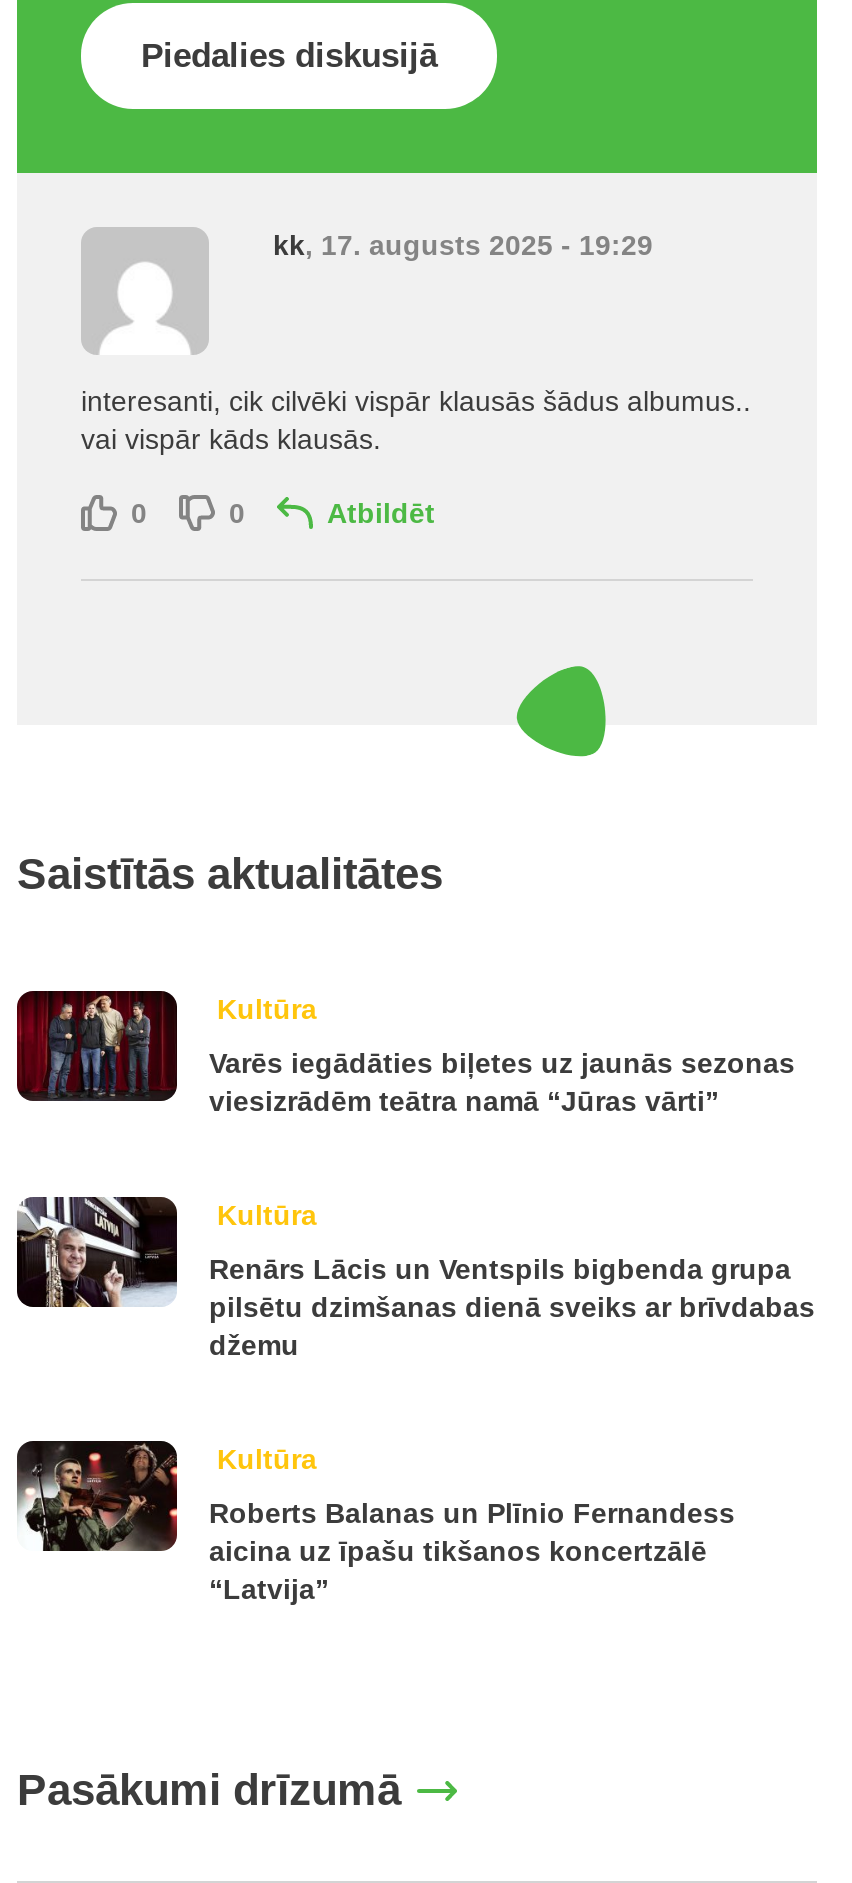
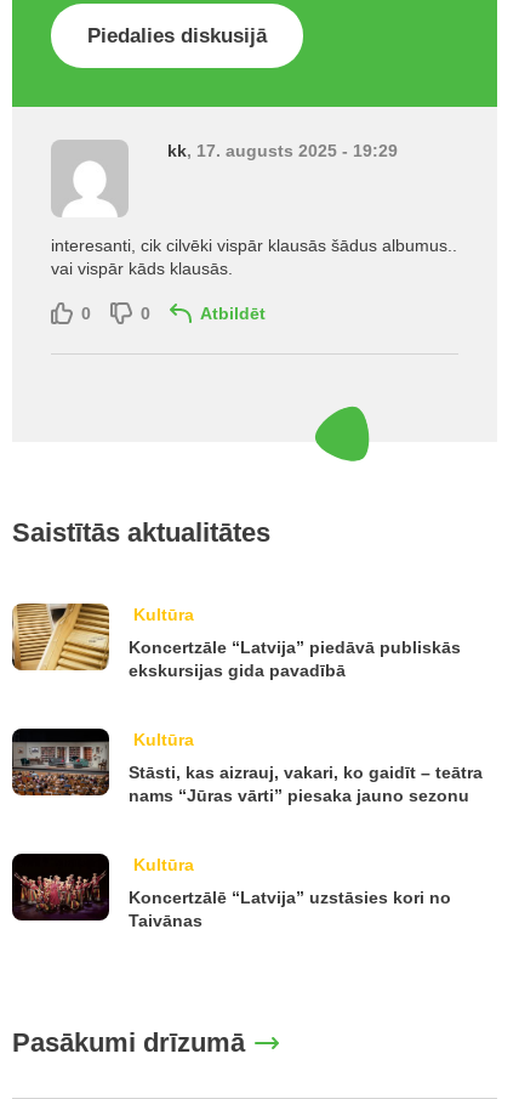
- [image]
- Varēs iegādāties biļetes uz jaunās sezonas
- viesizrādēm teātra namā “Jūras vārti”
+ [image]
+ Koncertzāle “Latvija” piedāvā publiskās
+ ekskursijas gida pavadībā

- [image]
- Renārs Lācis un Ventspils bigbenda grupa
- pilsētu dzimšanas dienā sveiks ar brīvdabas
- džemu
+ [image]
+ Stāsti, kas aizrauj, vakari, ko gaidīt – teātra
+ nams “Jūras vārti” piesaka jauno sezonu

- [image]
- Roberts Balanas un Plīnio Fernandess
- aicina uz īpašu tikšanos koncertzālē
- “Latvija”
+ [image]
+ Koncertzālē “Latvija” uzstāsies kori no
+ Taivānas
